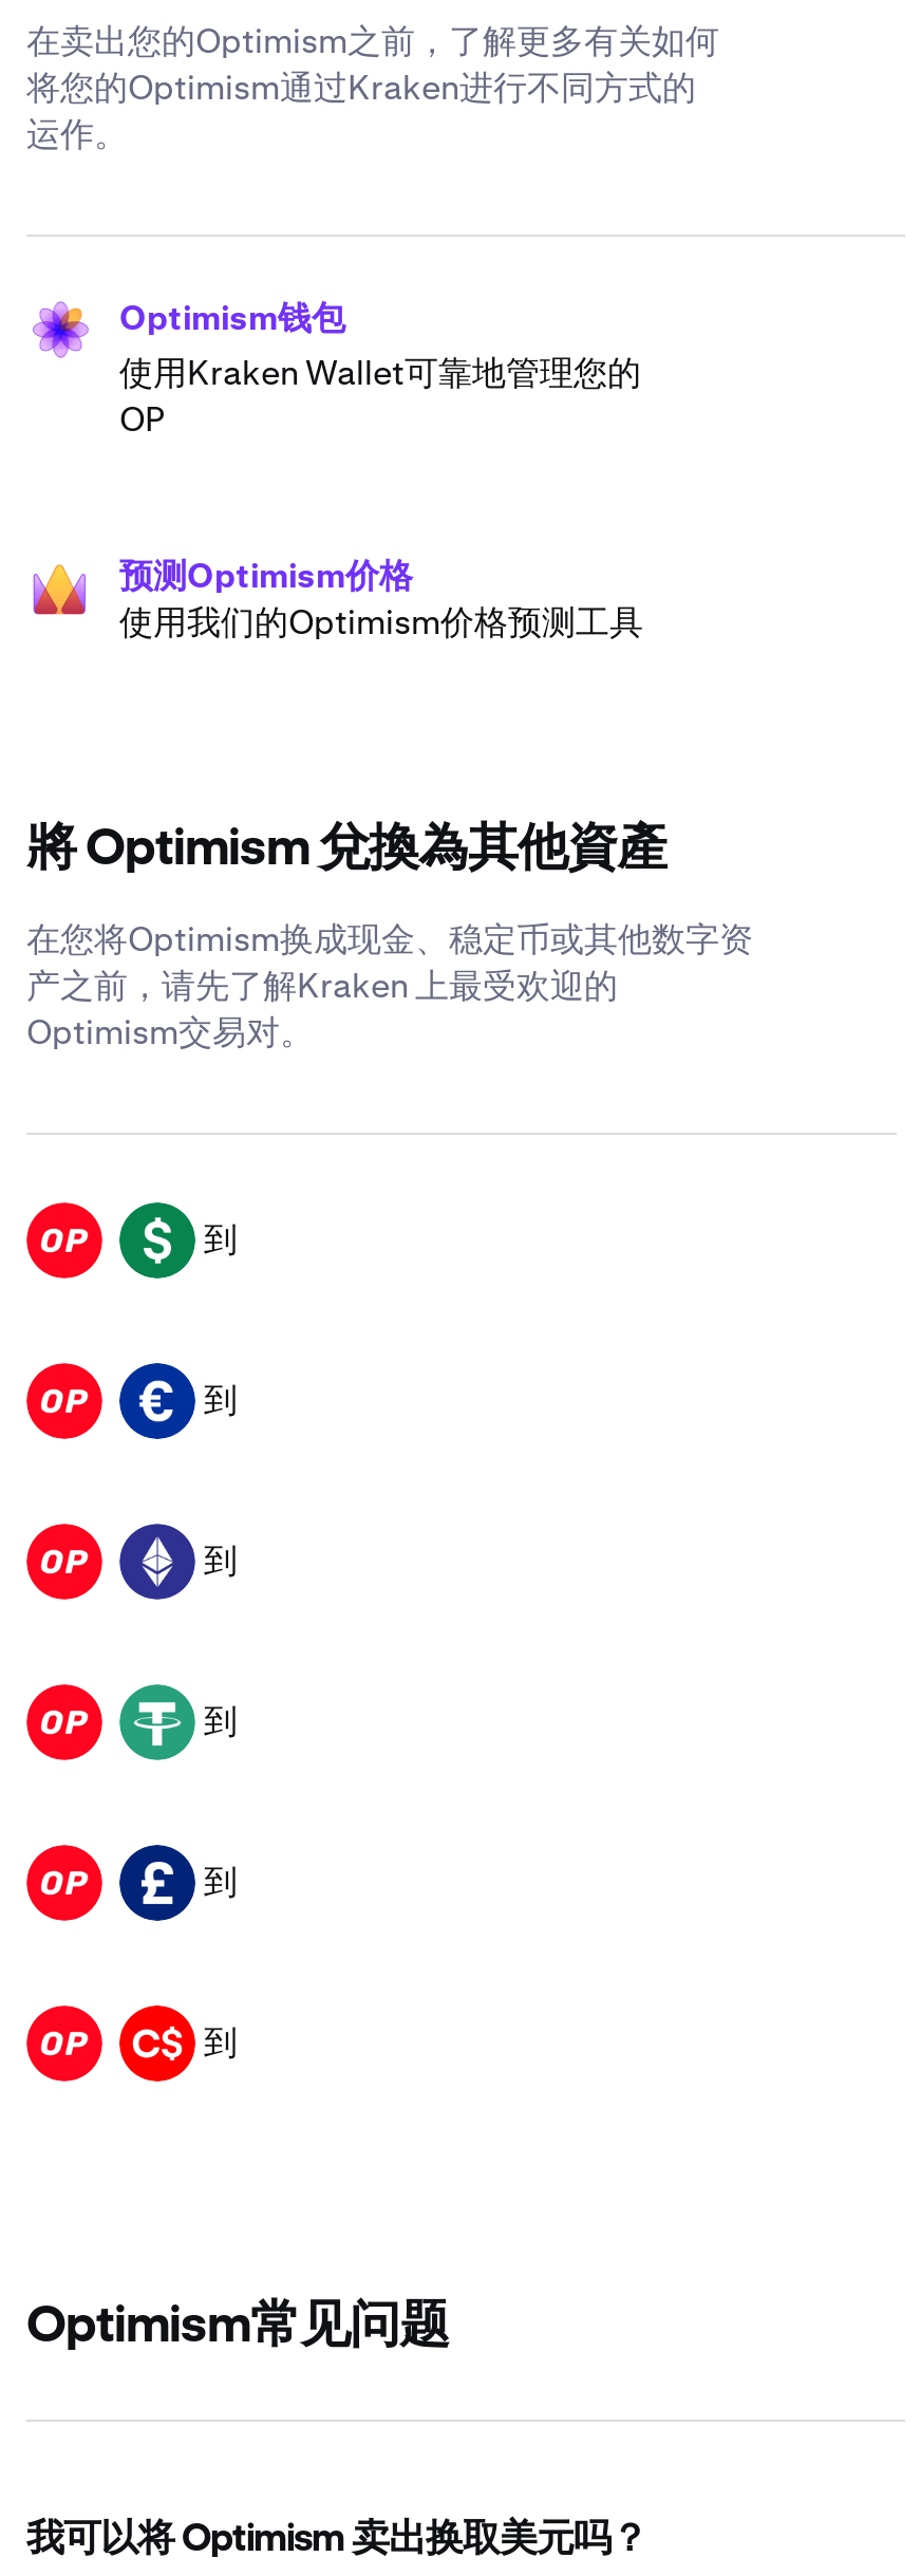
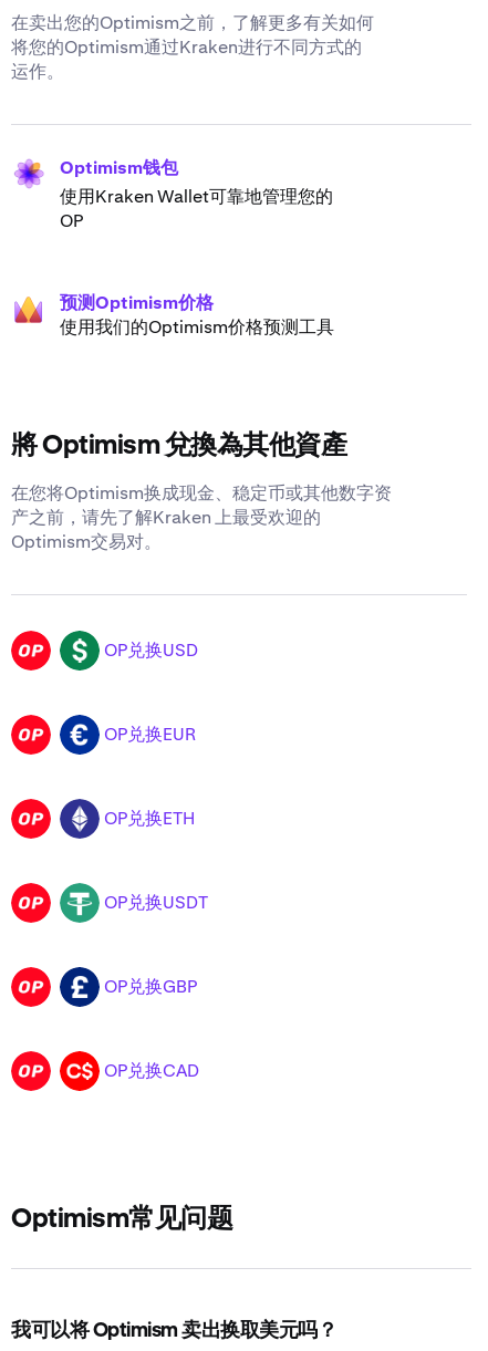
- 到
+ OP兑换USD

- 到
+ OP兑换EUR

- 到
+ OP兑换ETH

- 到
+ OP兑换USDT

- 到
+ OP兑换GBP

- 到
+ OP兑换CAD
